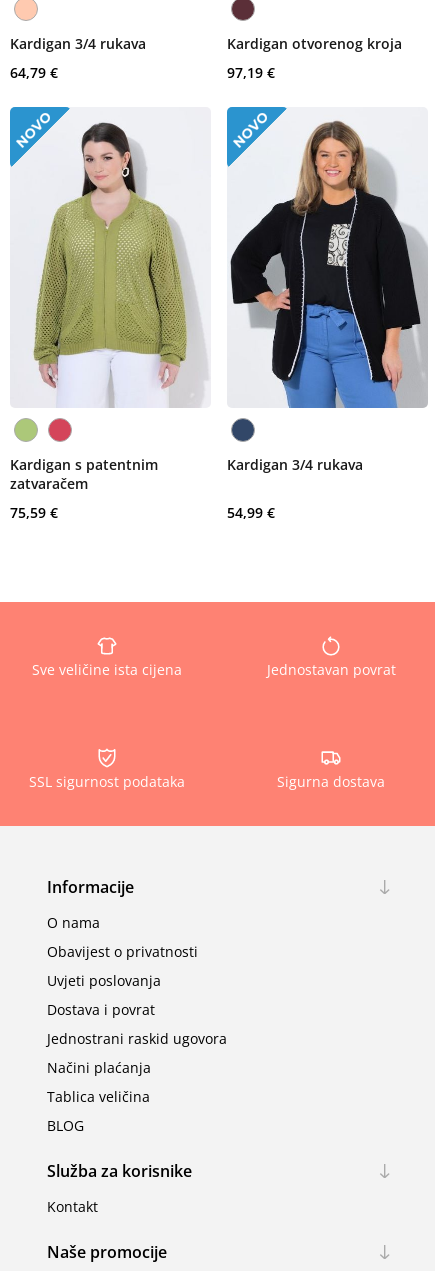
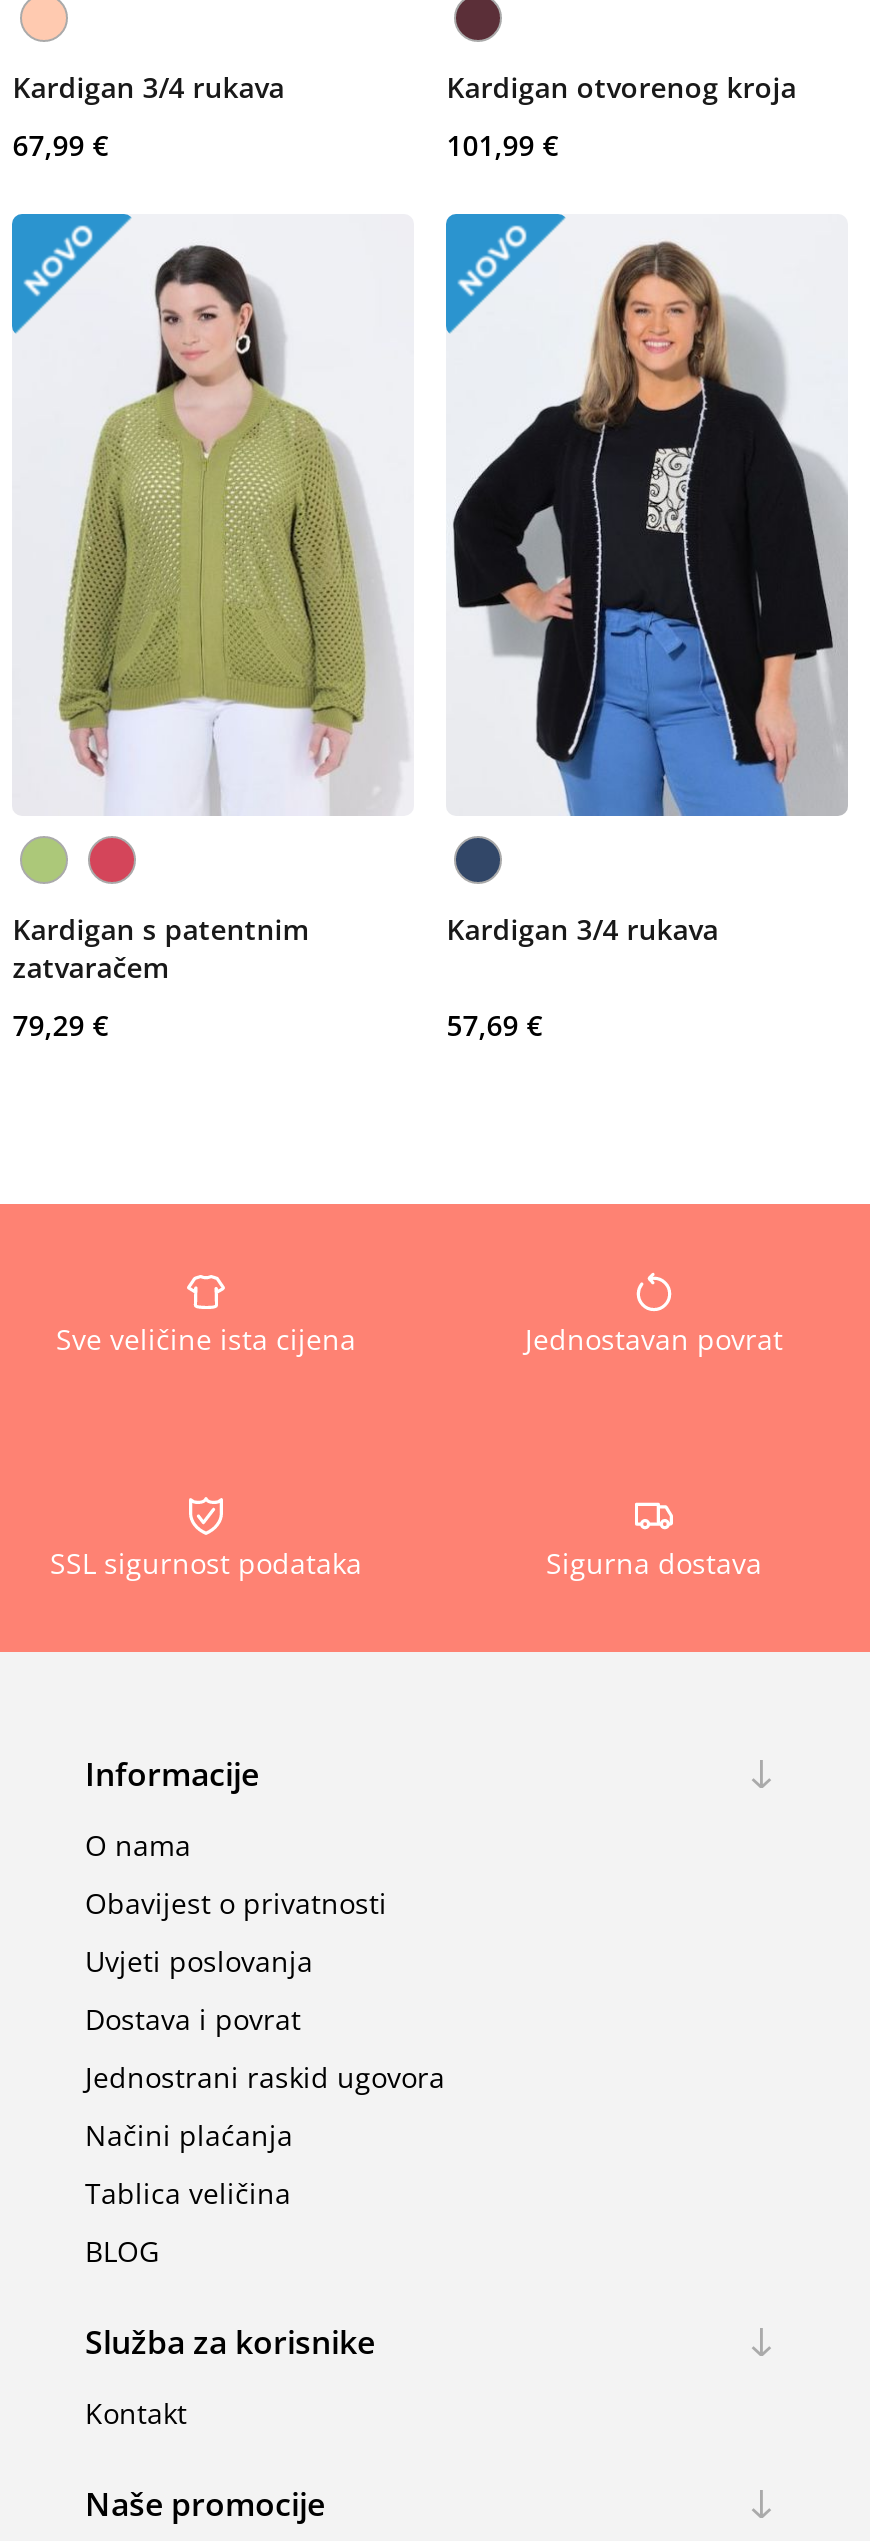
- 64,79 €
+ 67,99 €

- 97,19 €
+ 101,99 €

- 75,59 €
+ 79,29 €

- 54,99 €
+ 57,69 €
